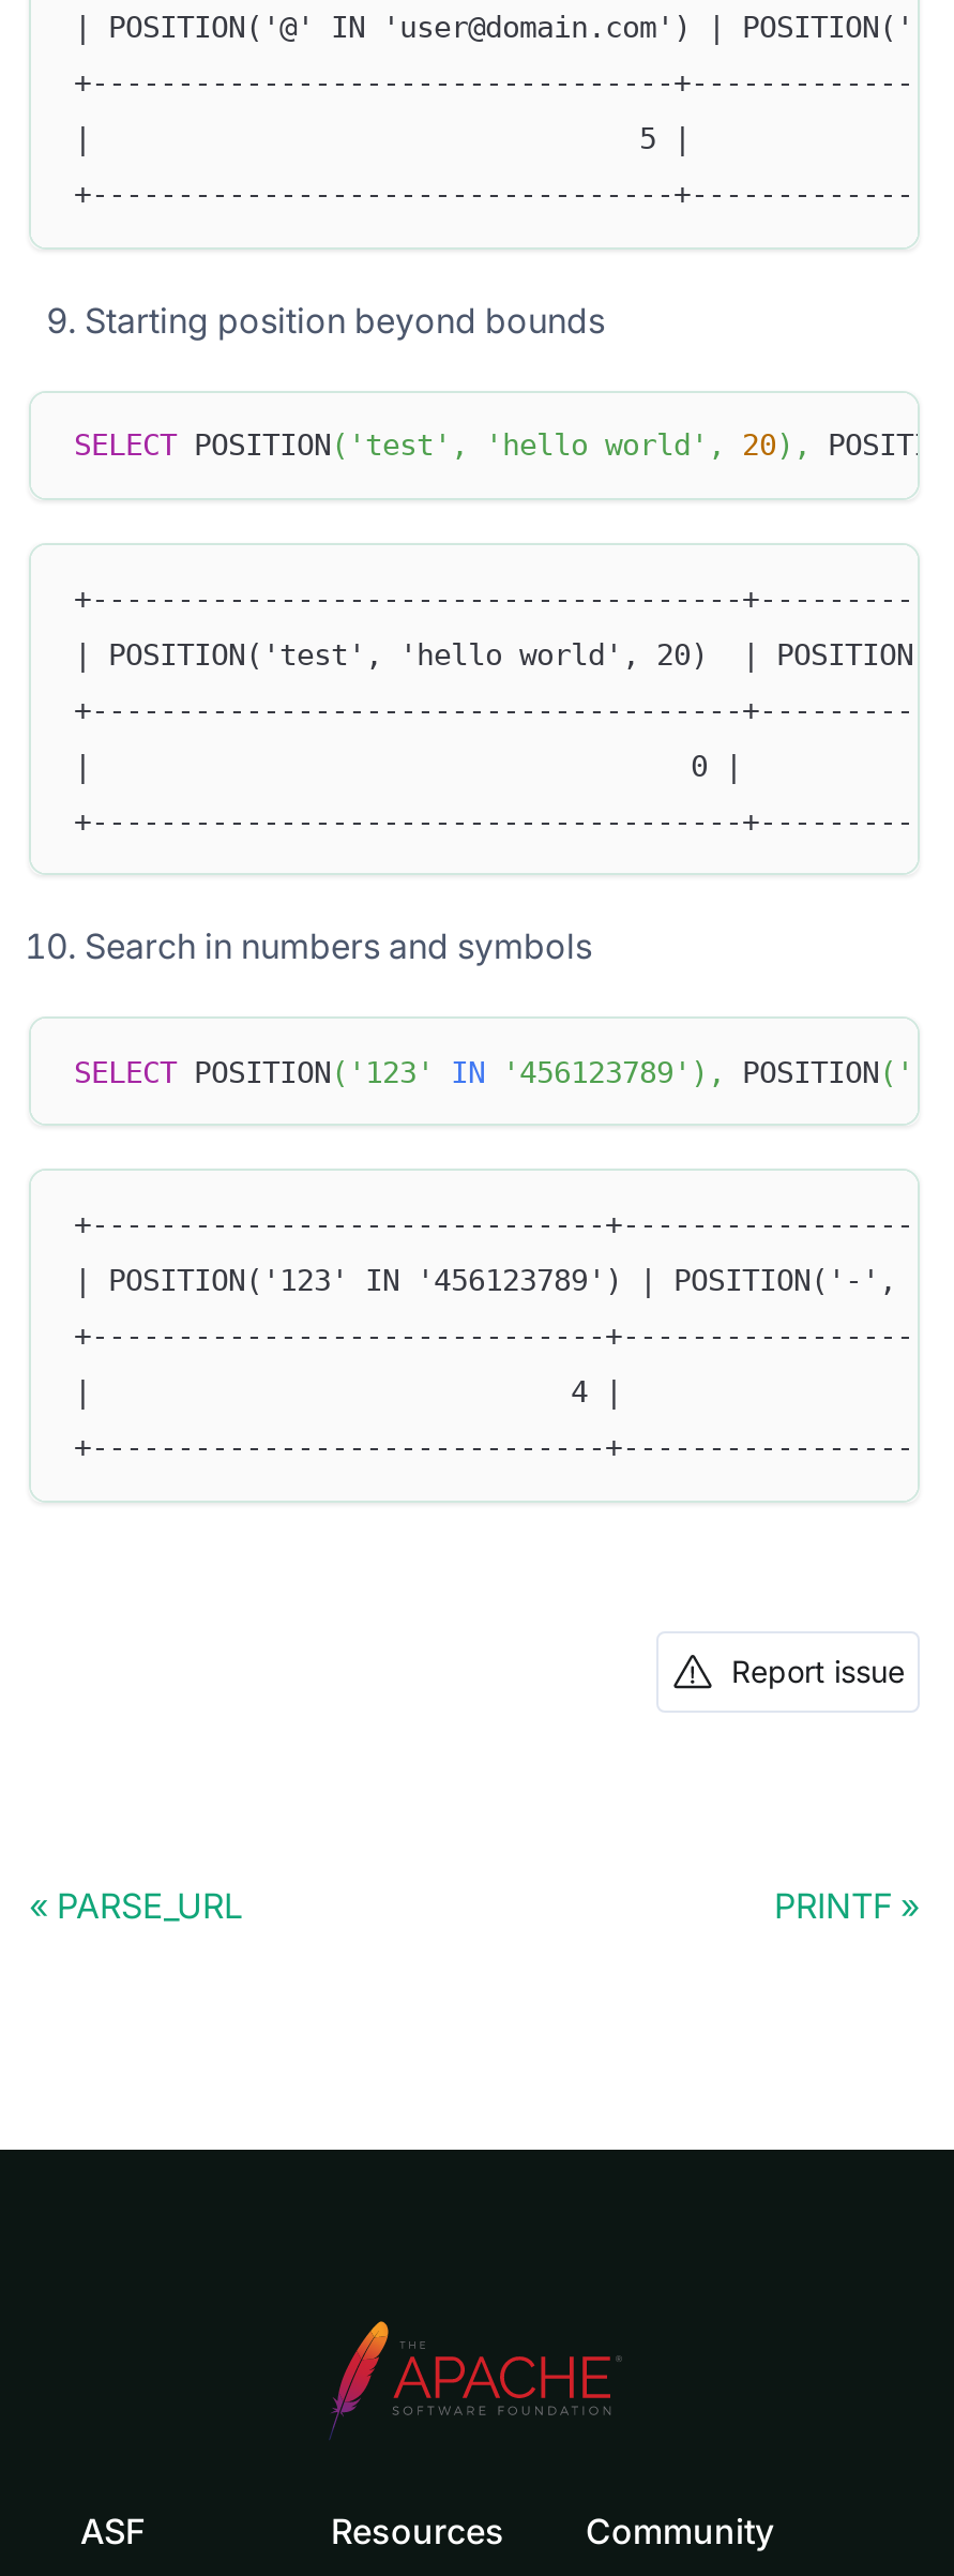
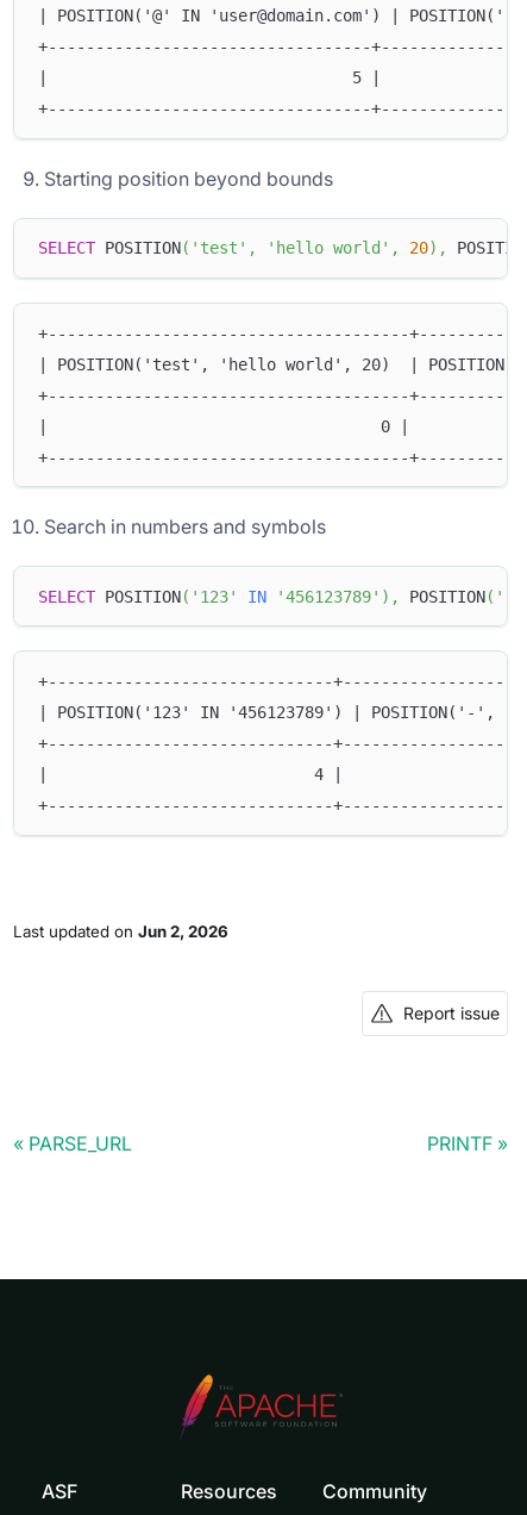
+ Last updated on Jun 2, 2026
